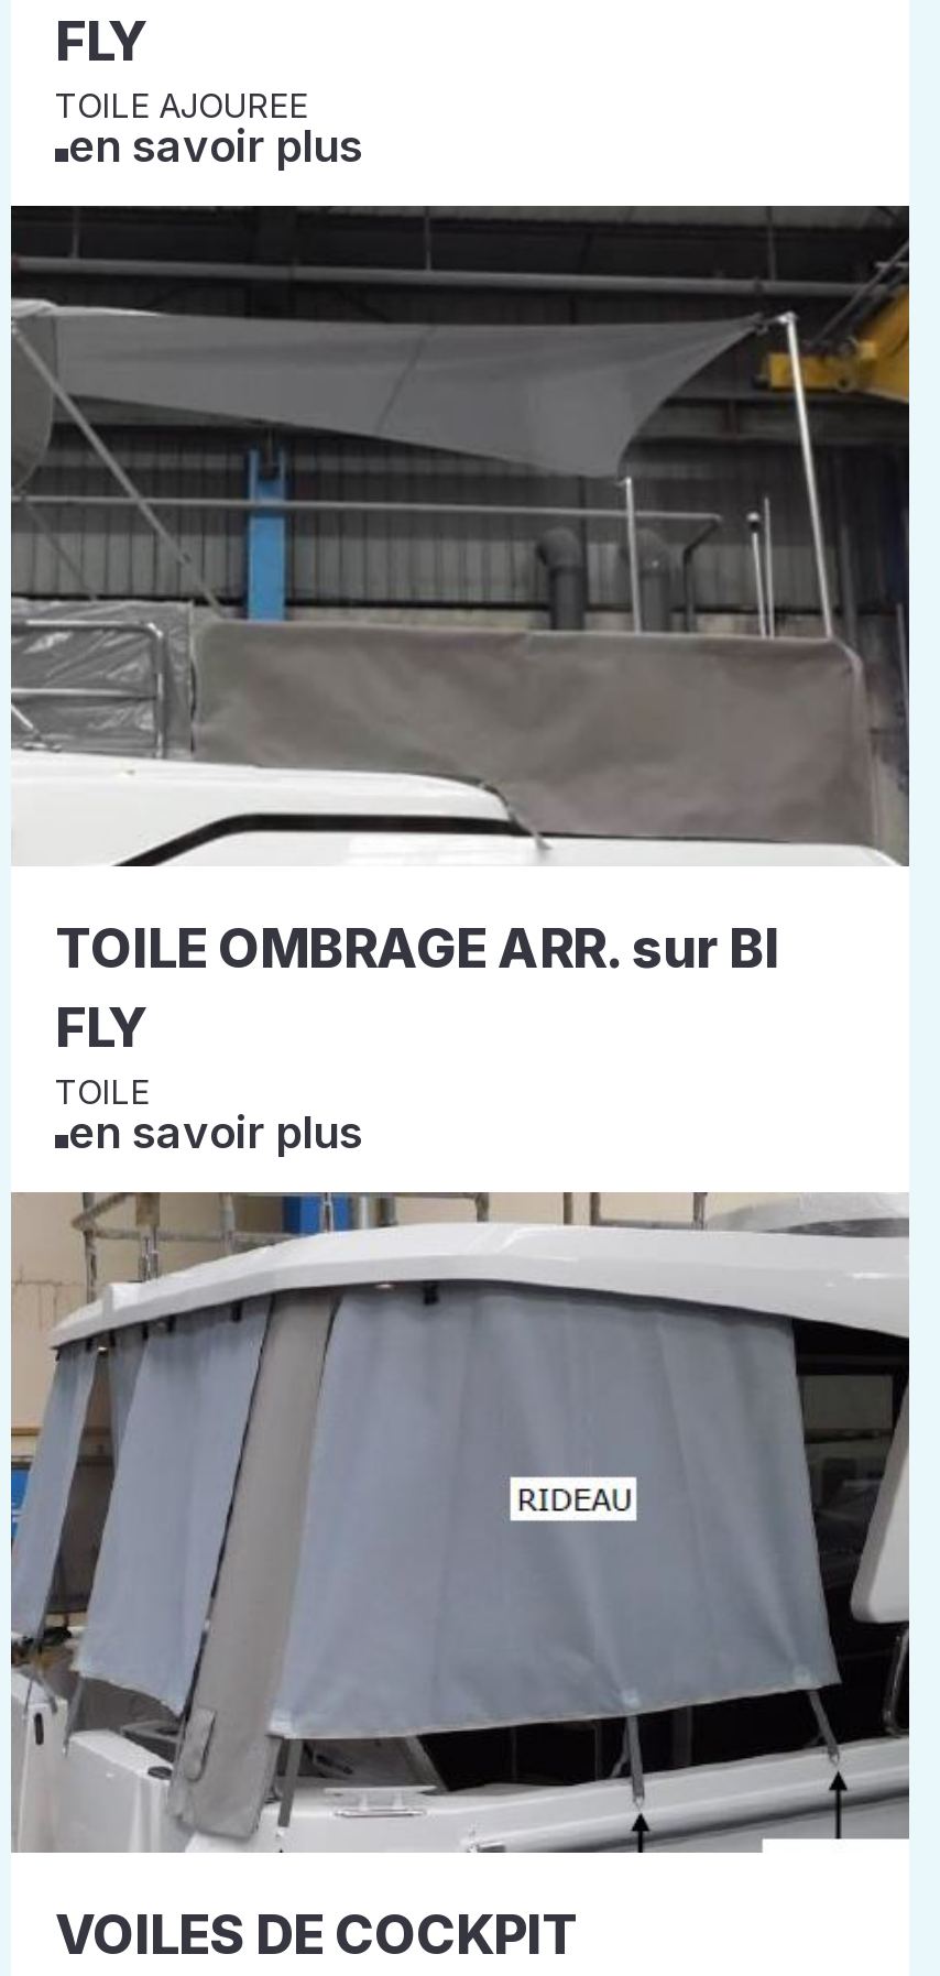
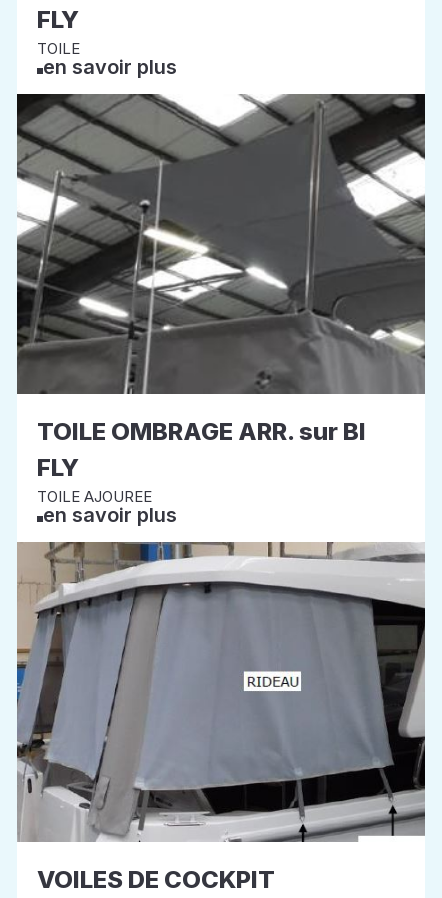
moved down: TOILE AJOUREE

- [image]
+ [image]

moved up: TOILE
